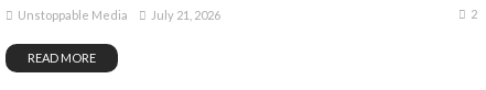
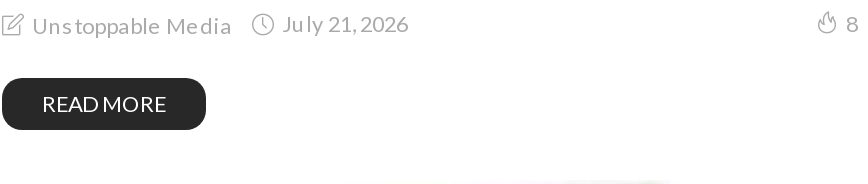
- 2
+ 8
